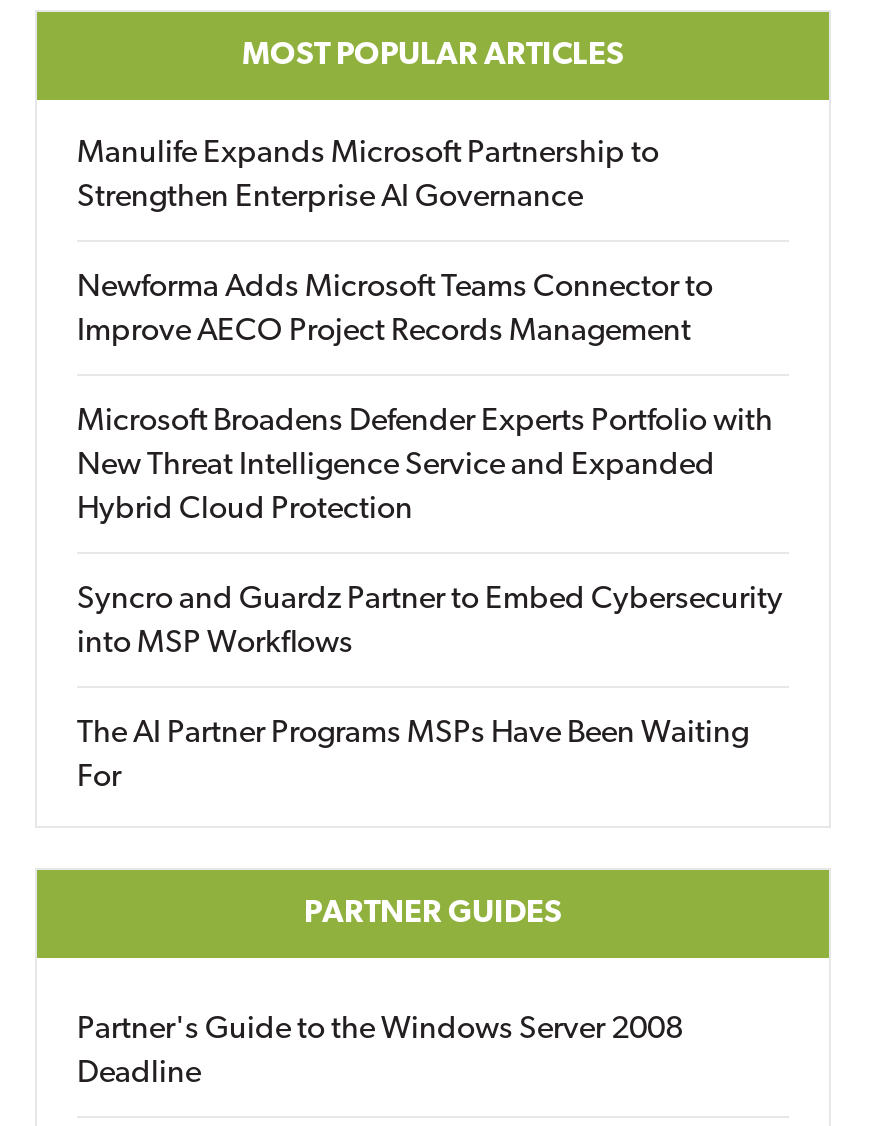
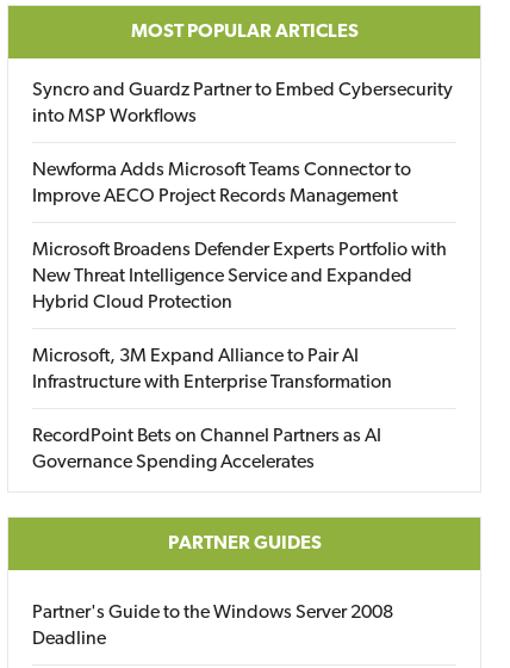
- Manulife Expands Microsoft Partnership to
- Strengthen Enterprise AI Governance

+ Microsoft, 3M Expand Alliance to Pair AI
+ Infrastructure with Enterprise Transformation

moved up: Syncro and Guardz Partner to Embed Cybersecurity | into MSP Workflows

- The AI Partner Programs MSPs Have Been Waiting
- For
+ RecordPoint Bets on Channel Partners as AI
+ Governance Spending Accelerates
